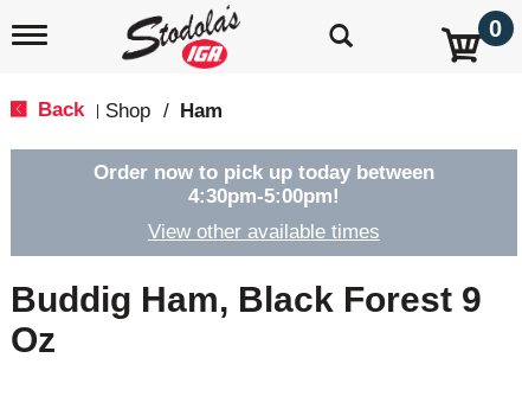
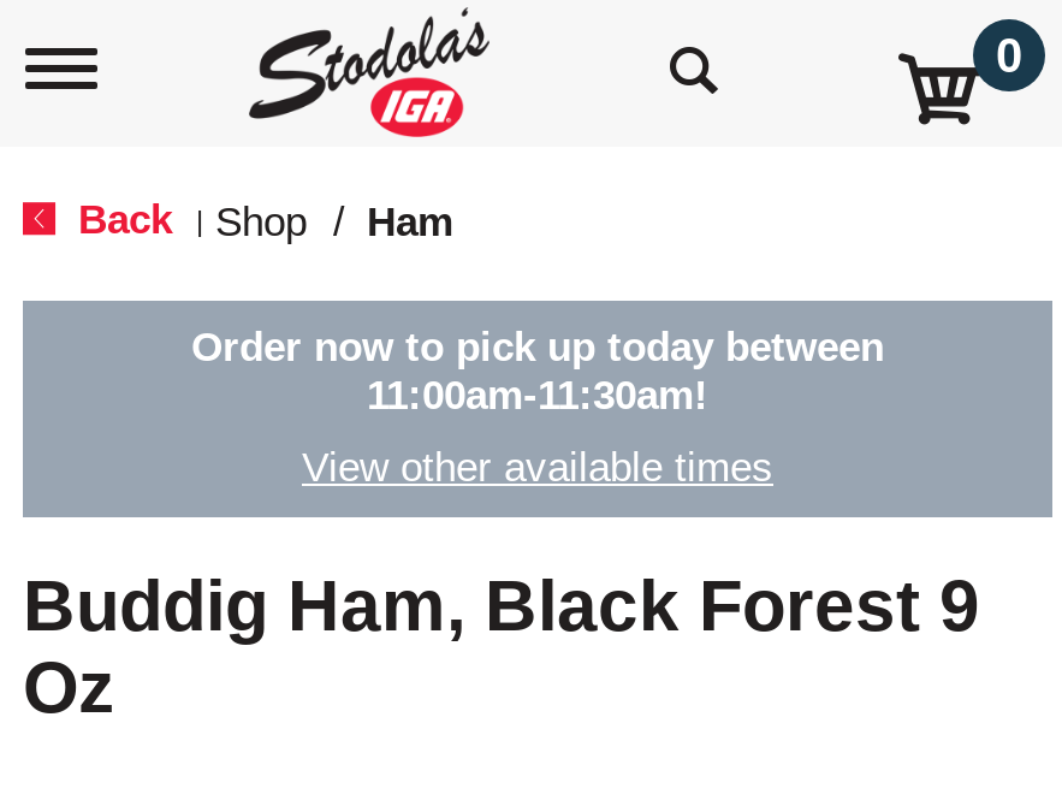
- 4:30pm-5:00pm!
+ 11:00am-11:30am!
